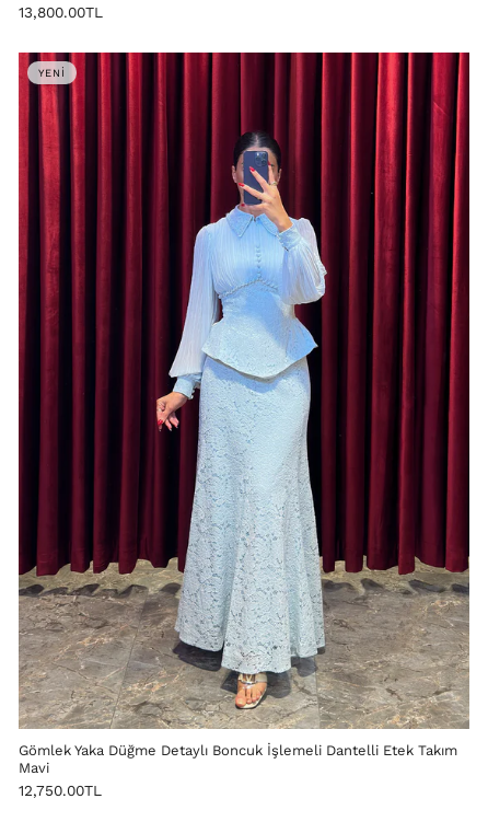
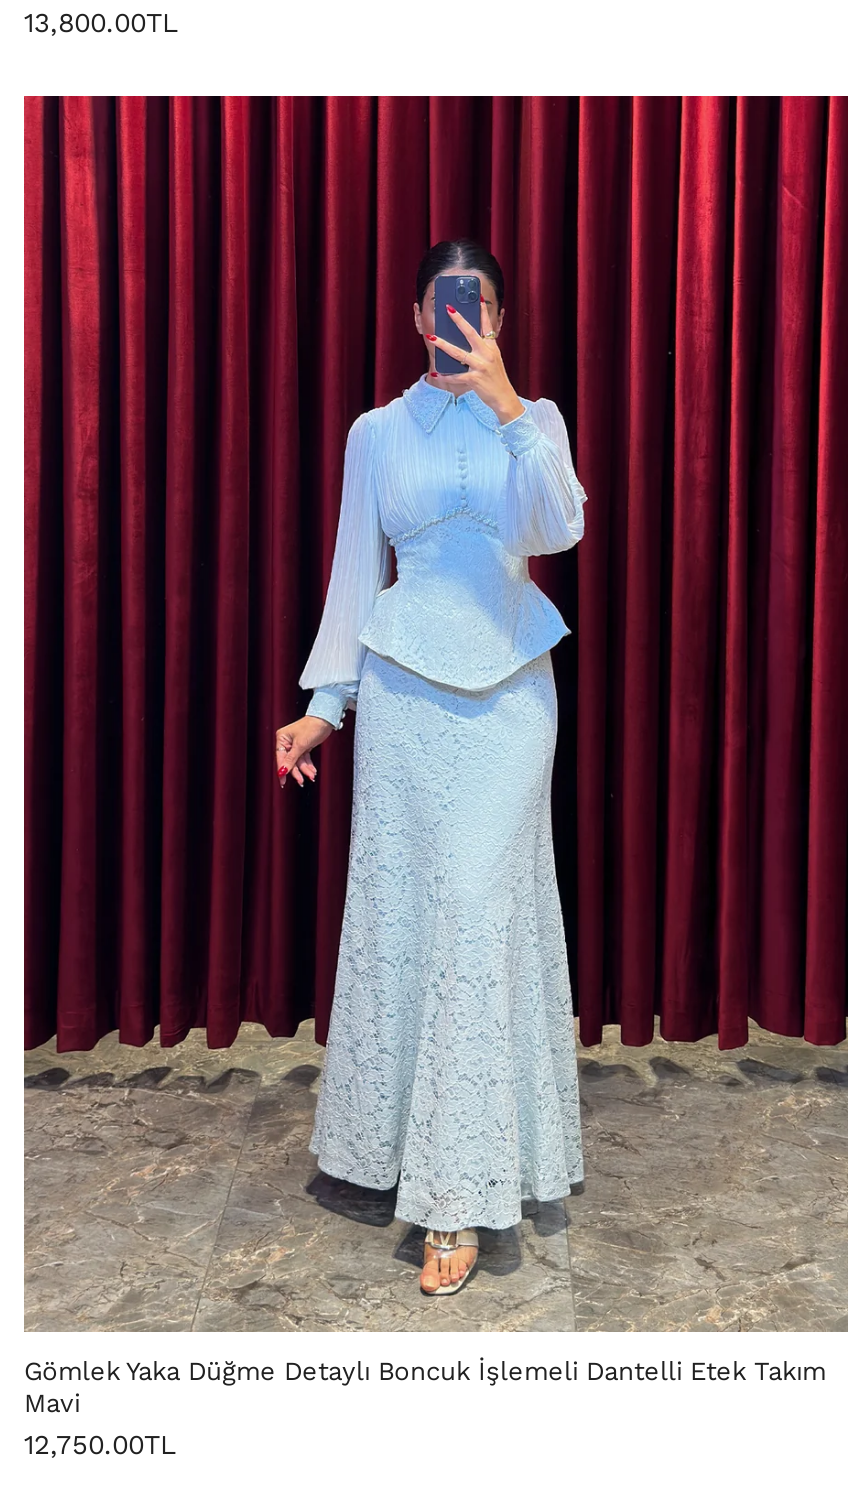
- YENİ
